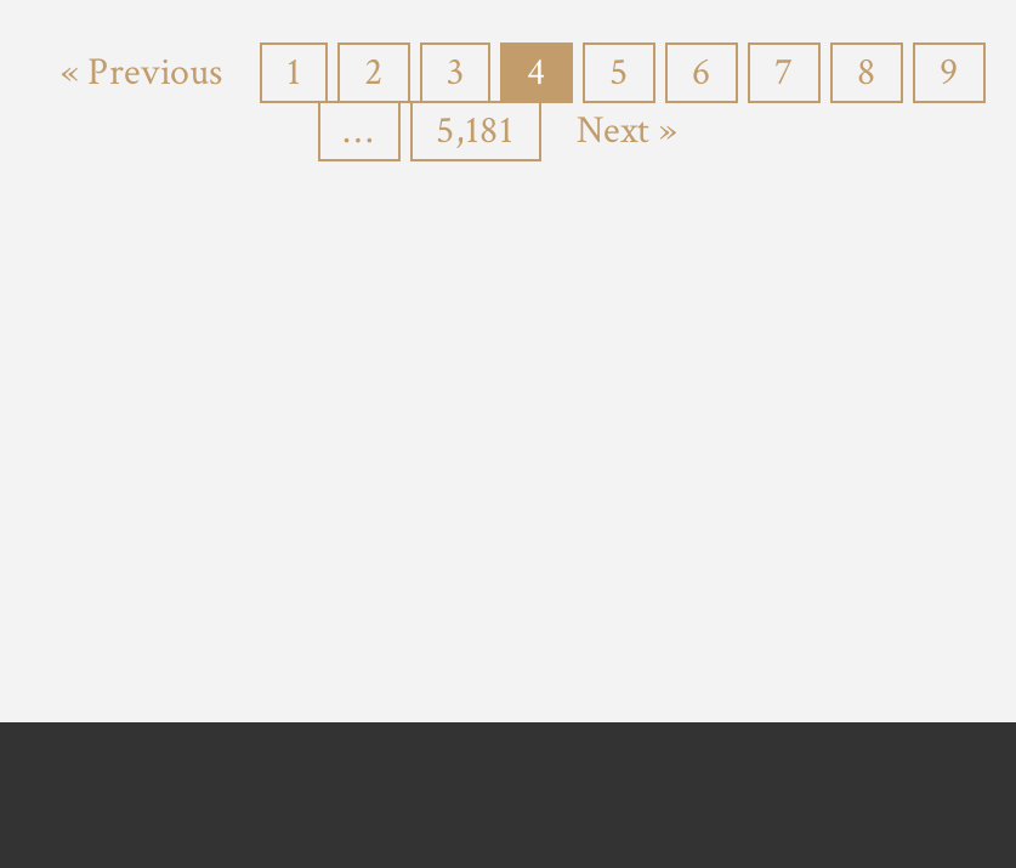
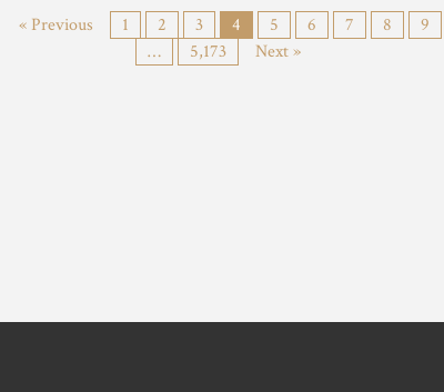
- 5,181
+ 5,173
